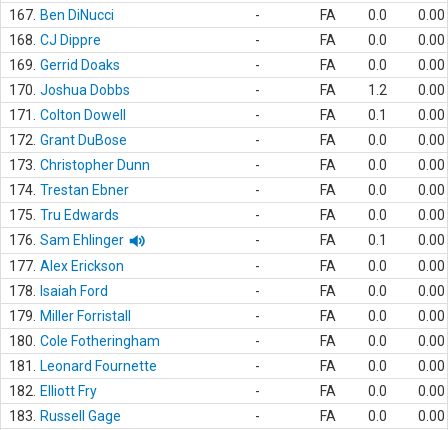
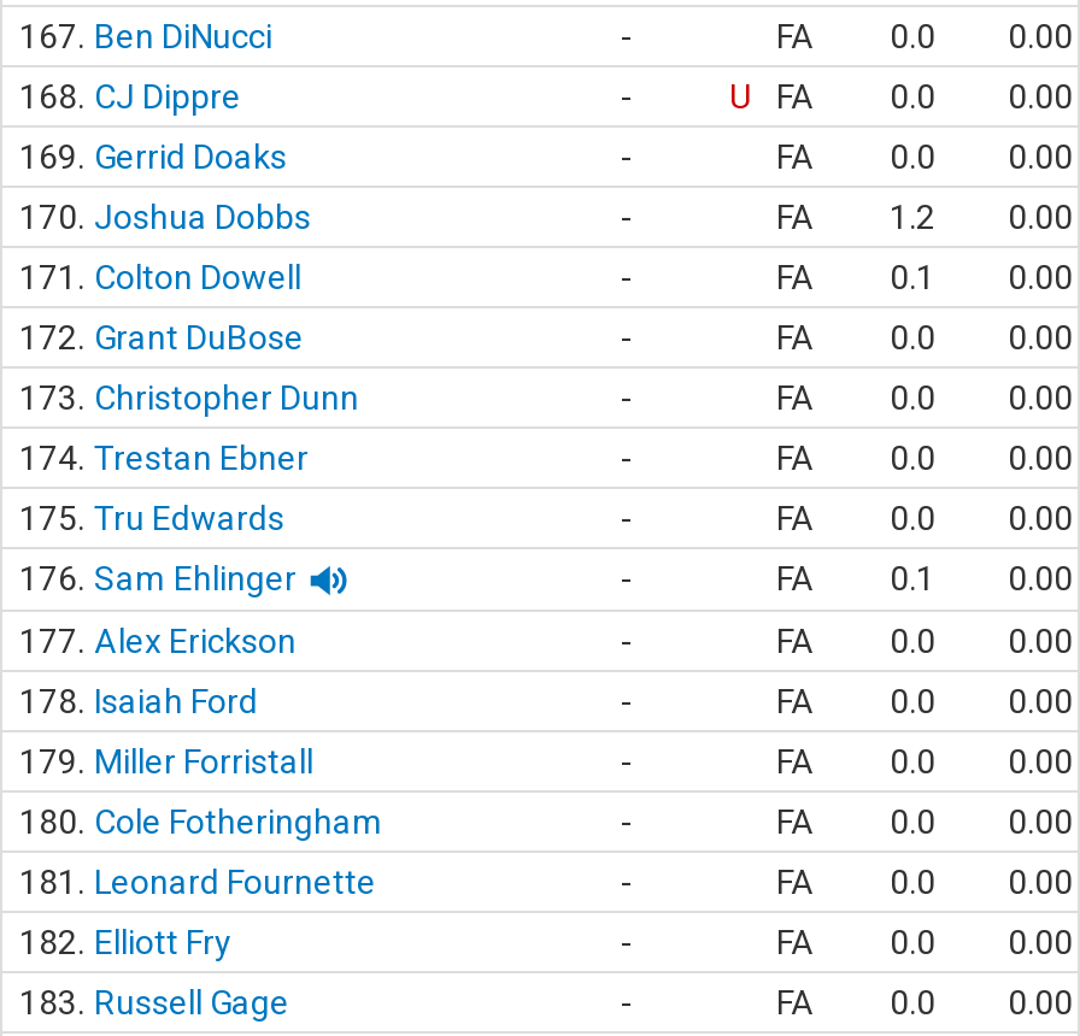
+ U
